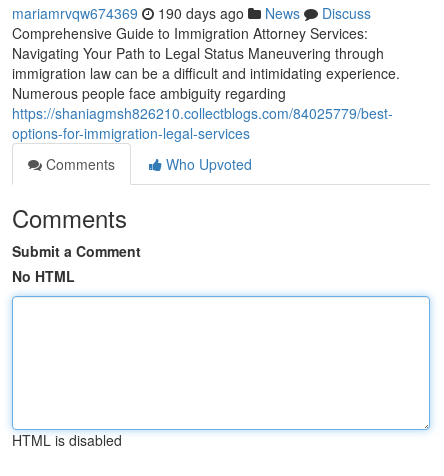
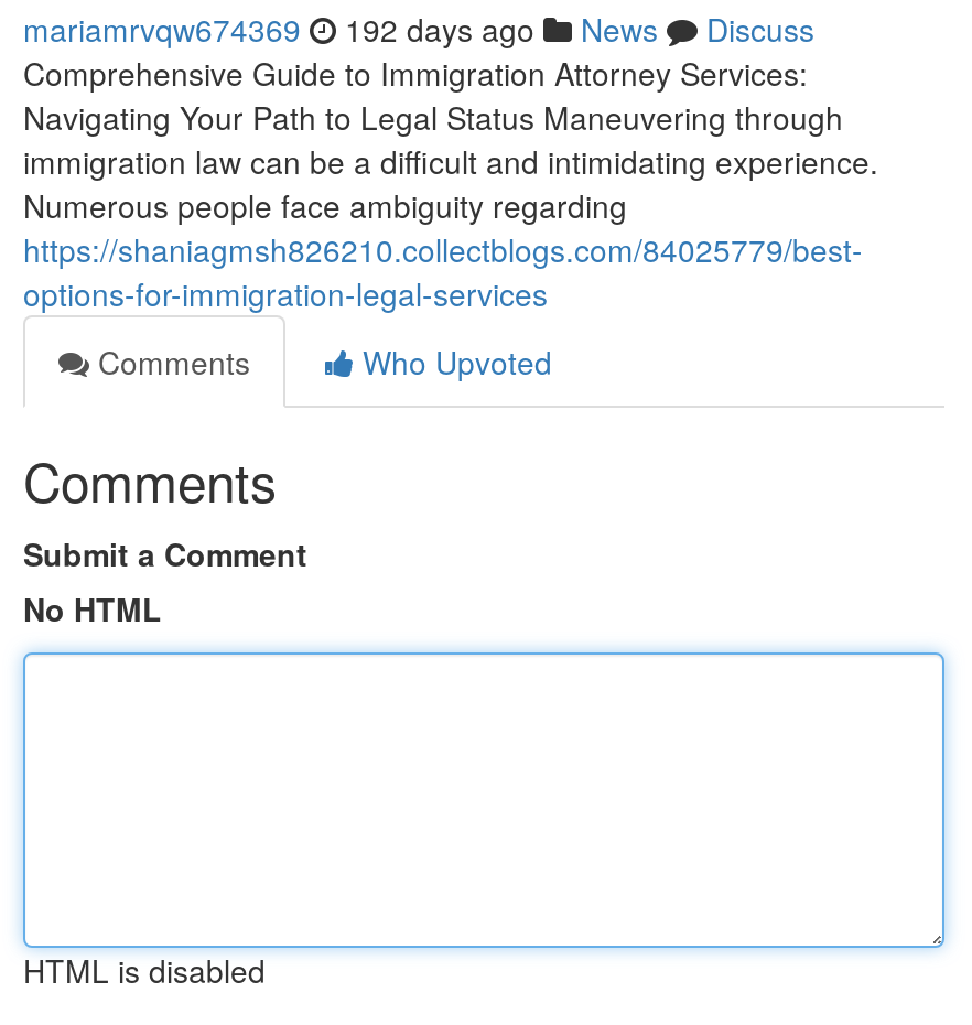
- mariamrvqw674369 190 days ago News Discuss
+ mariamrvqw674369 192 days ago News Discuss
